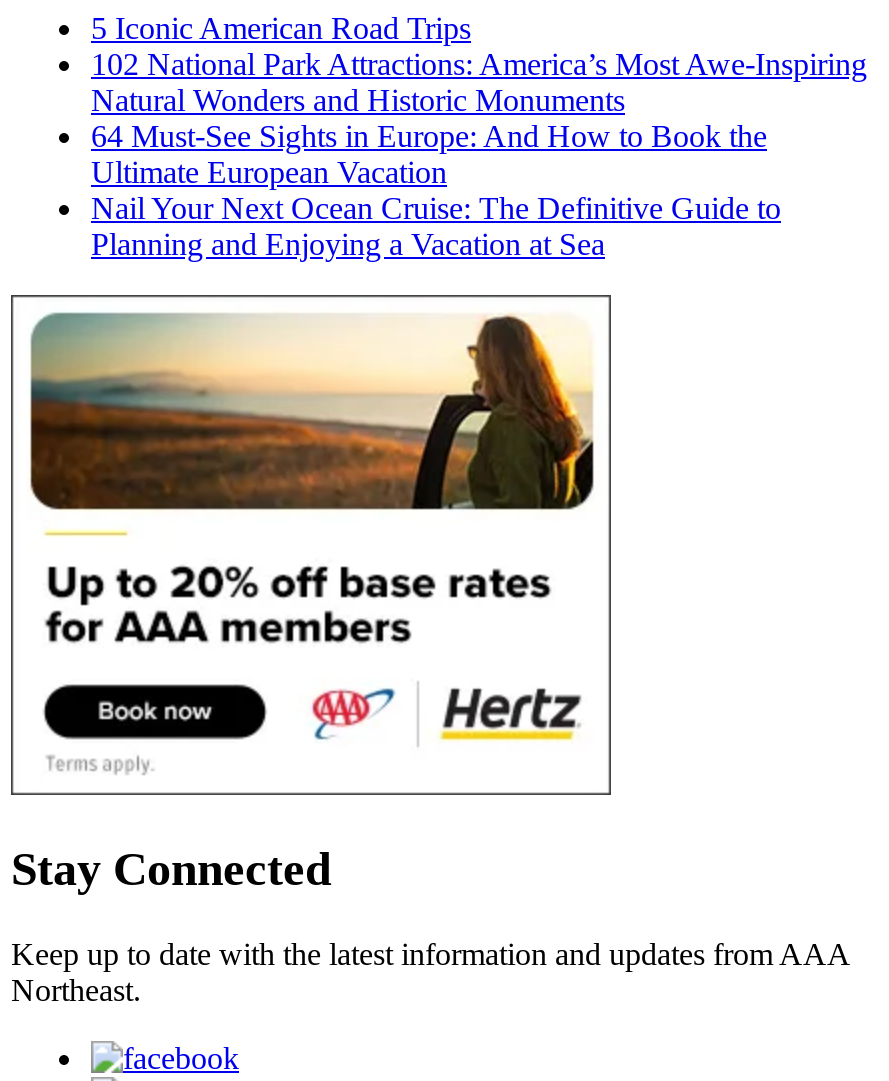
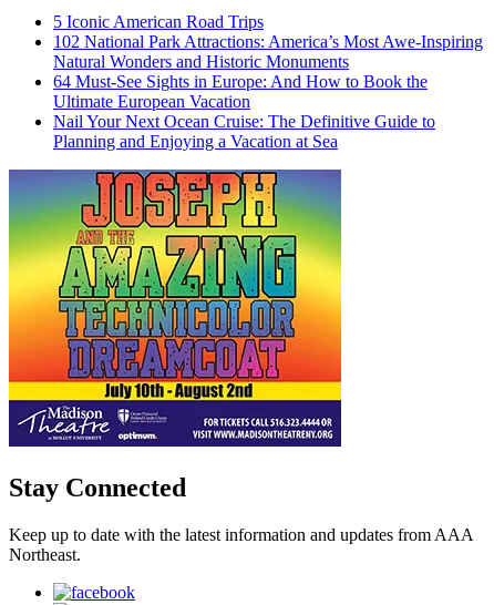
- [image]
+ [image]
